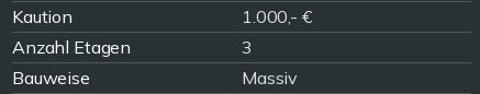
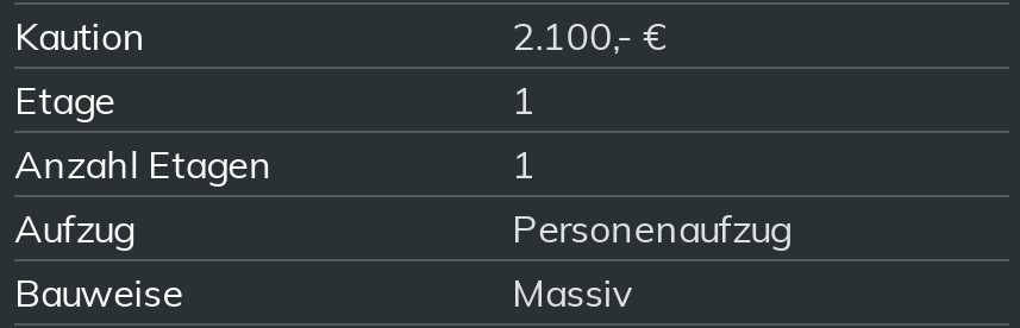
- 1.000,- €
+ 2.100,- €
+ Etage
+ 1

- 3
+ 1
+ Aufzug
+ Personenaufzug
